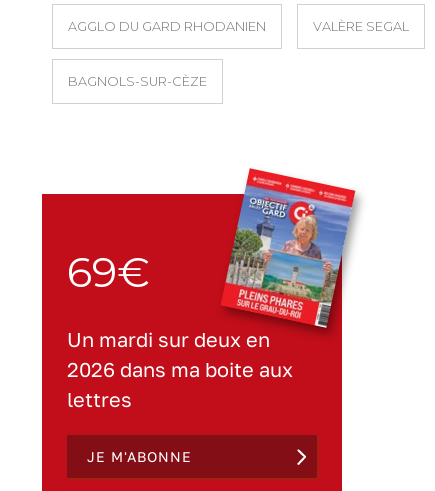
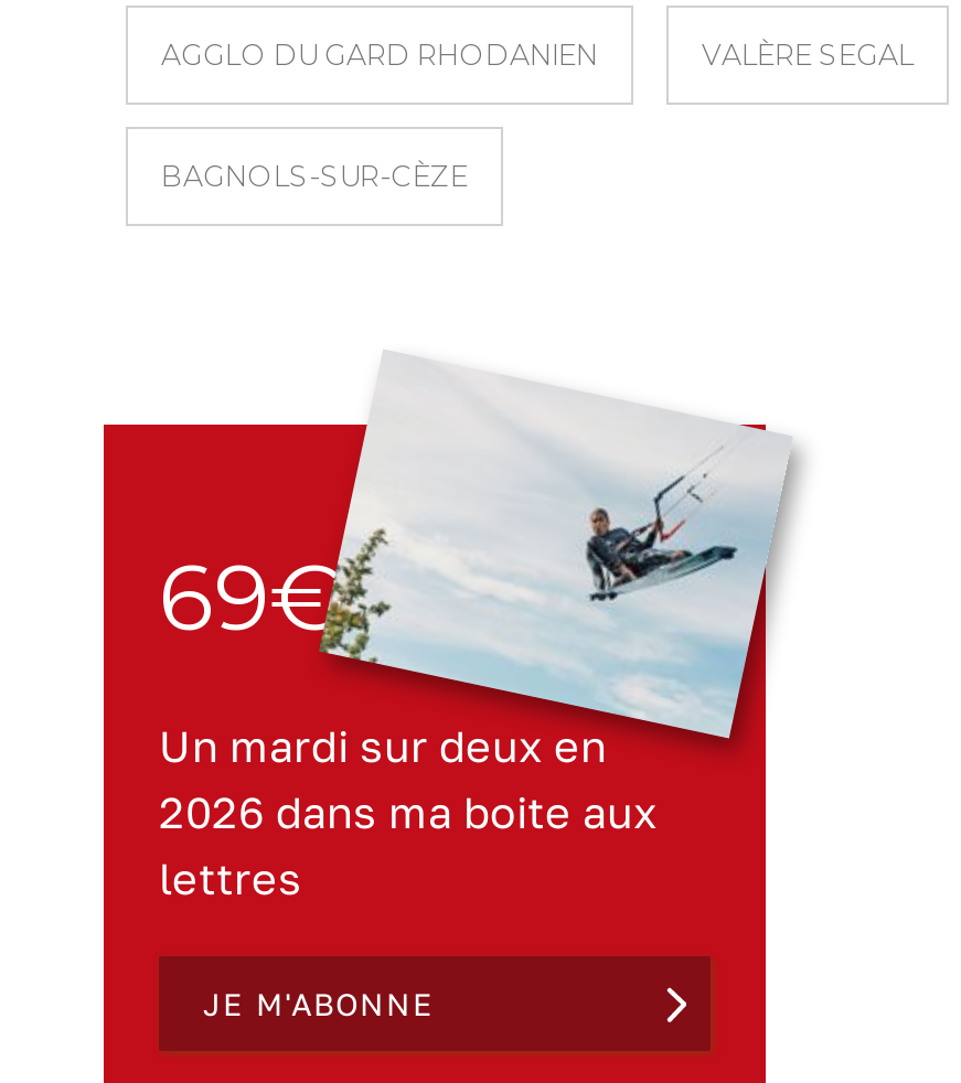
- [image]
+ [image]
